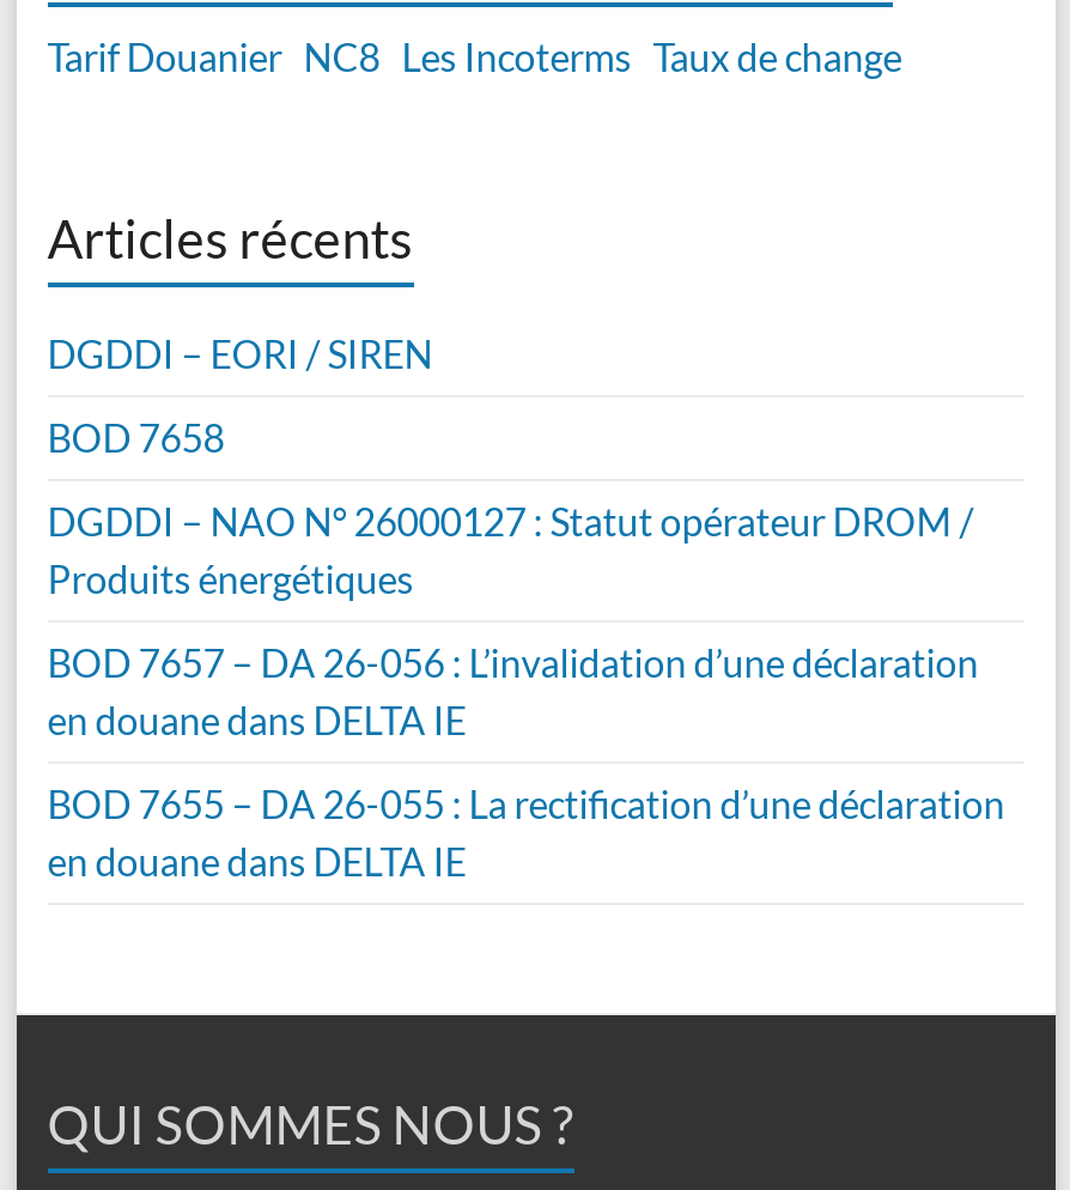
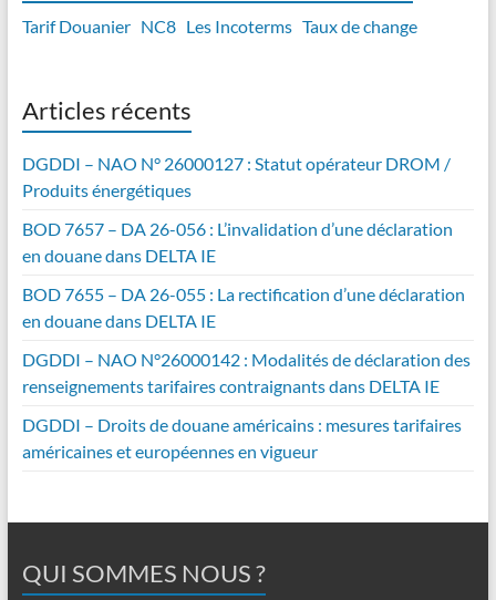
- DGDDI – EORI / SIREN
- BOD 7658

moved up: DGDDI – NAO N° 26000127 : Statut opérateur DROM / | Produits énergétiques | BOD 7657 – DA 26-056 : L’invalidation d’une déclaration | en douane dans DELTA IE | BOD 7655 – DA 26-055 : La rectification d’une déclaration | en douane dans DELTA IE

+ DGDDI – NAO N°26000142 : Modalités de déclaration des
+ renseignements tarifaires contraignants dans DELTA IE
+ DGDDI – Droits de douane américains : mesures tarifaires
+ américaines et européennes en vigueur
